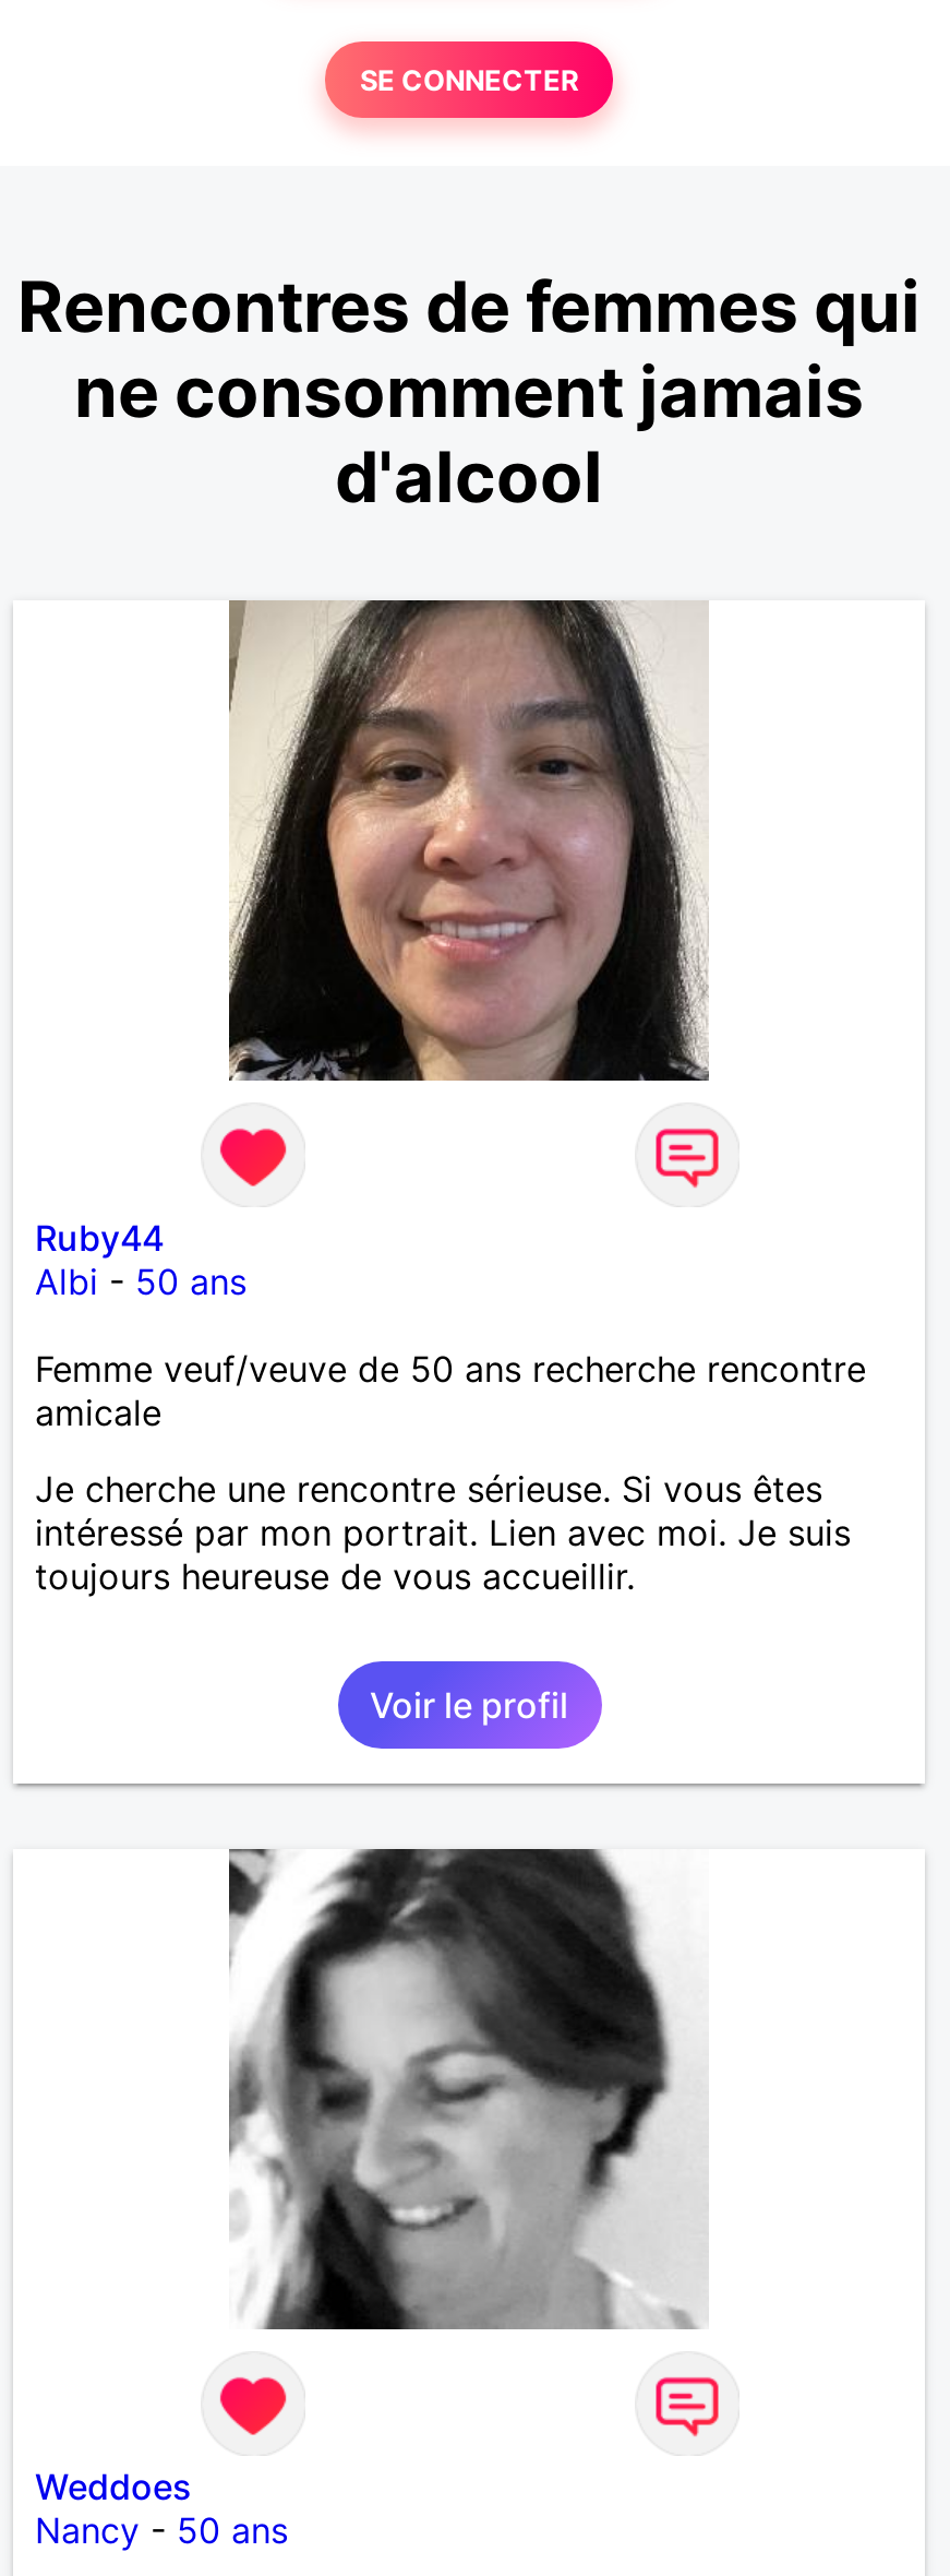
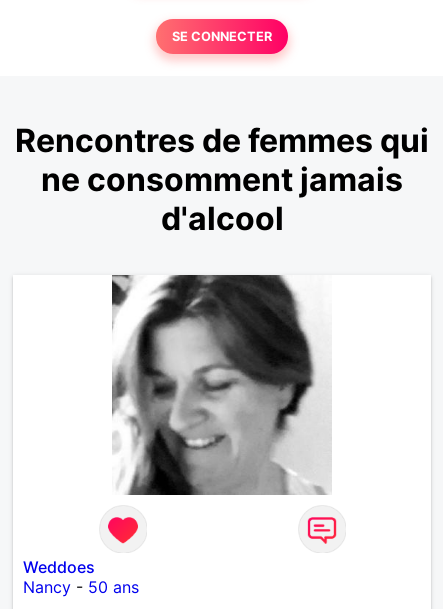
- [image]

- Ruby44
- Albi- 50 ans
- Femme veuf/veuve de 50 ans recherche rencontre
- amicale
- Je cherche une rencontre sérieuse. Si vous êtes
- intéressé par mon portrait. Lien avec moi. Je suis
- toujours heureuse de vous accueillir.
- Voir le profil
